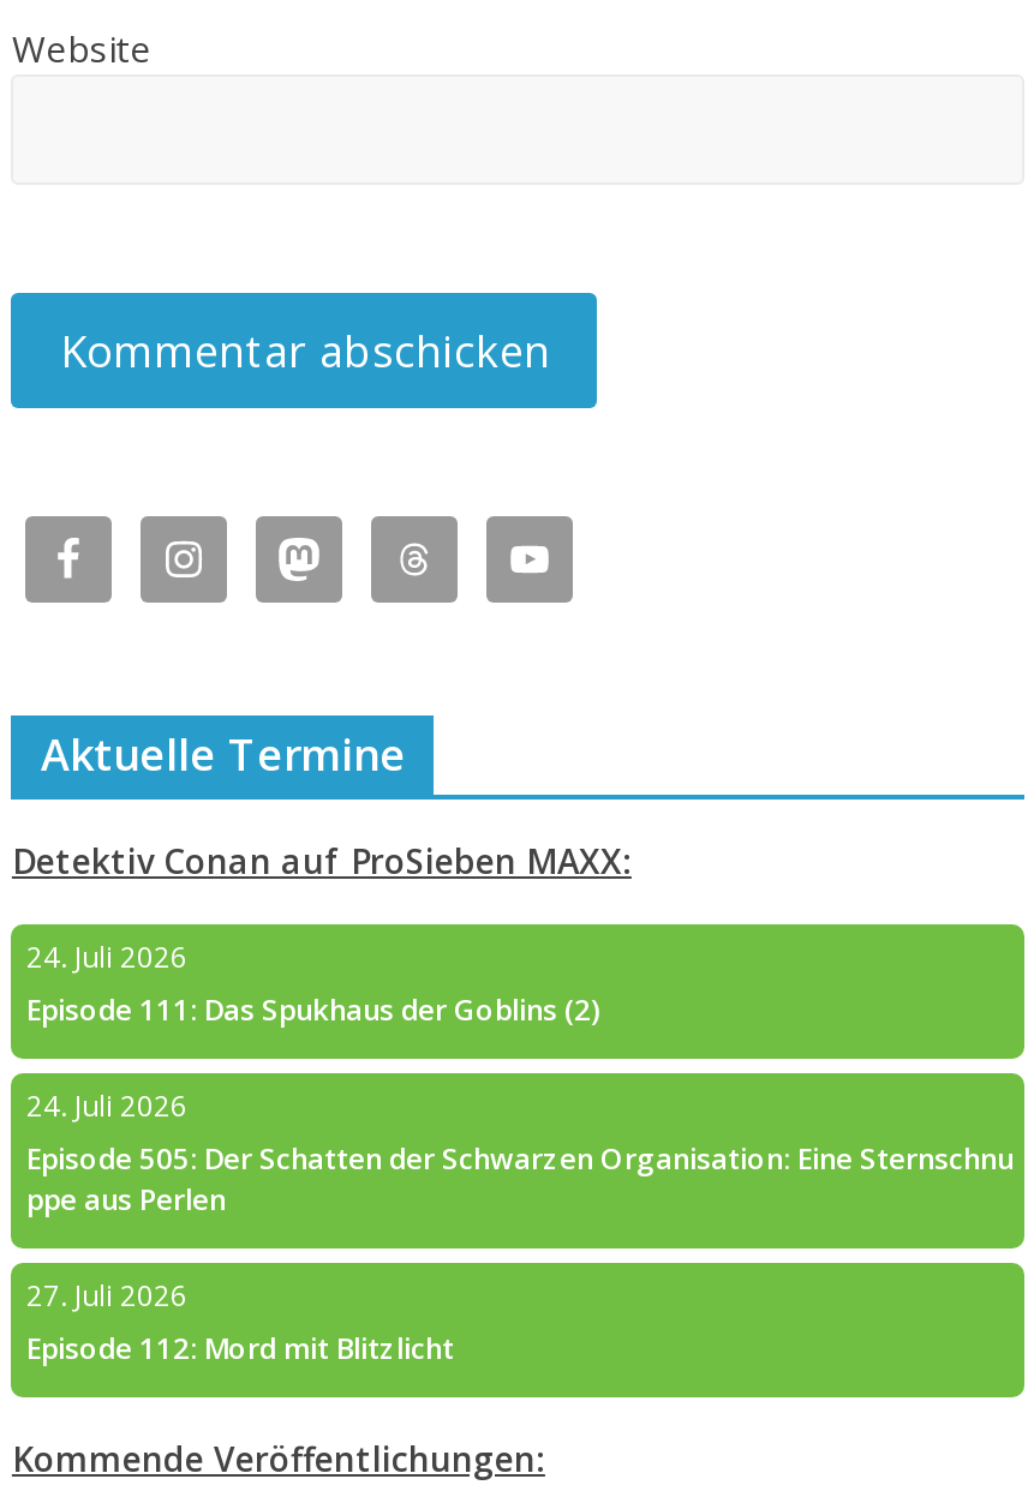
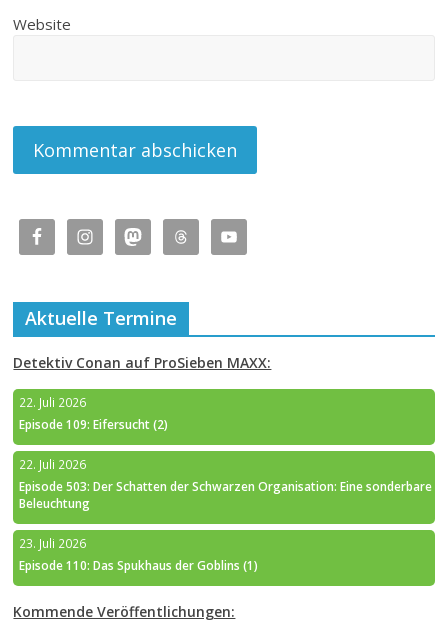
- 24. Juli 2026
- Episode 111: Das Spukhaus der Goblins (2)
+ 22. Juli 2026
+ Episode 109: Eifersucht (2)

- 24. Juli 2026
- Episode 505: Der Schatten der Schwarzen Organisation: Eine Sternschnu
- ppe aus Perlen
+ 22. Juli 2026
+ Episode 503: Der Schatten der Schwarzen Organisation: Eine sonderbare
+ Beleuchtung

- 27. Juli 2026
- Episode 112: Mord mit Blitzlicht
+ 23. Juli 2026
+ Episode 110: Das Spukhaus der Goblins (1)
